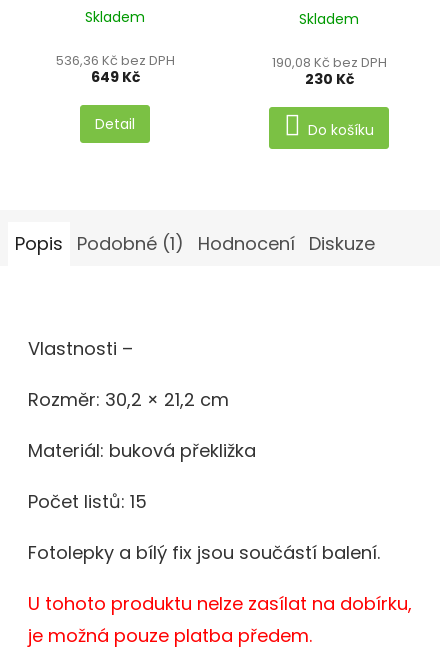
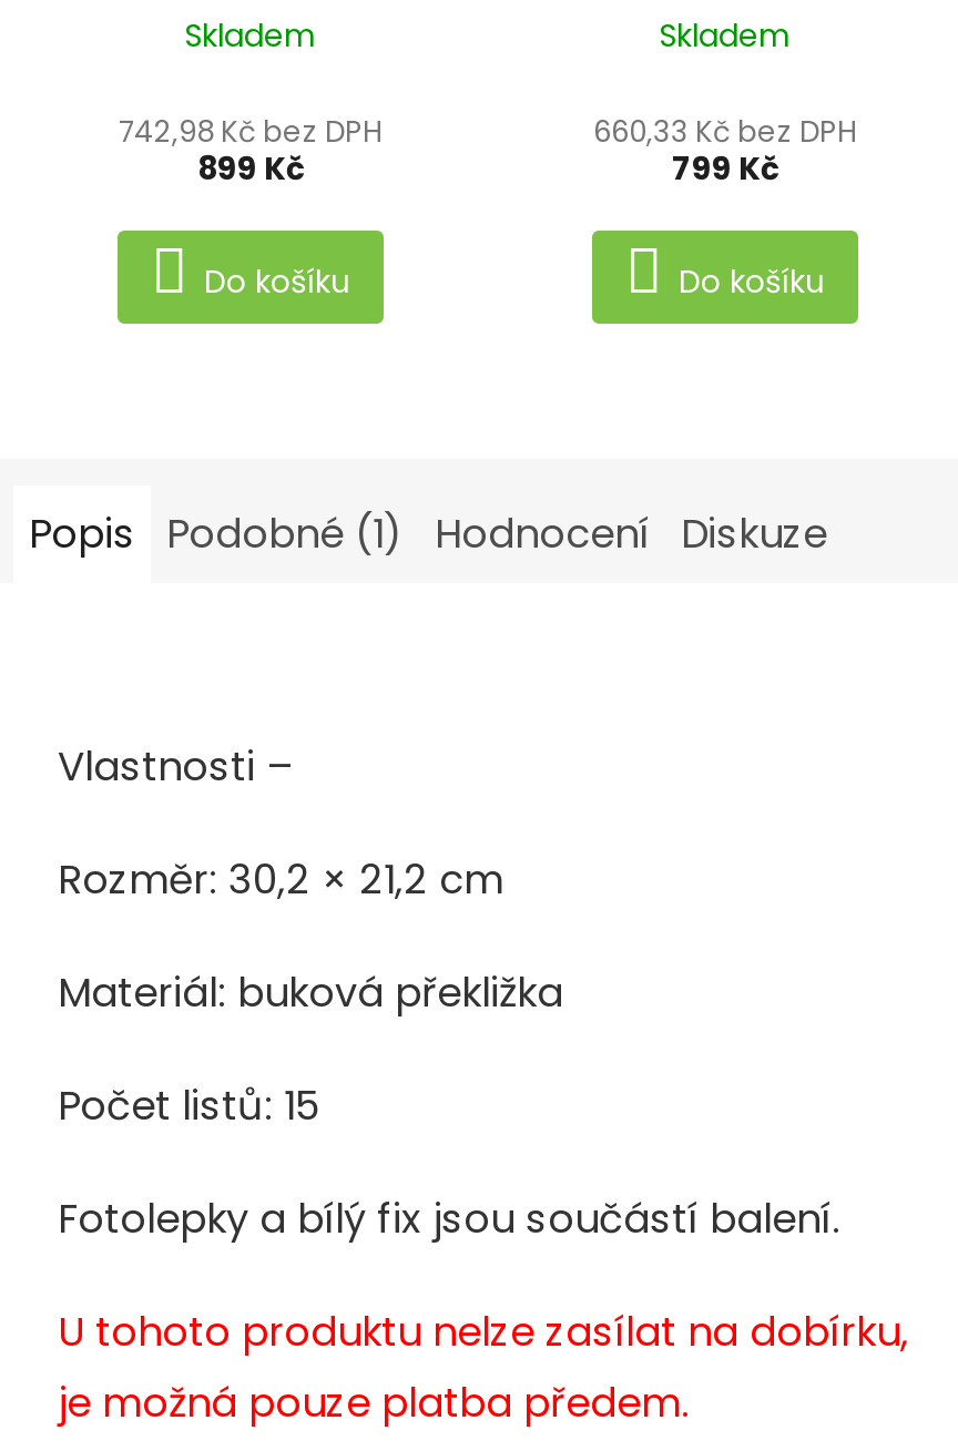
- 536,36 Kč bez DPH
- 649 Kč
+ 742,98 Kč bez DPH
+ 899 Kč

- 190,08 Kč bez DPH
+ 660,33 Kč bez DPH

- 230 Kč
+ 799 Kč

- Detail
+ Do košíku
